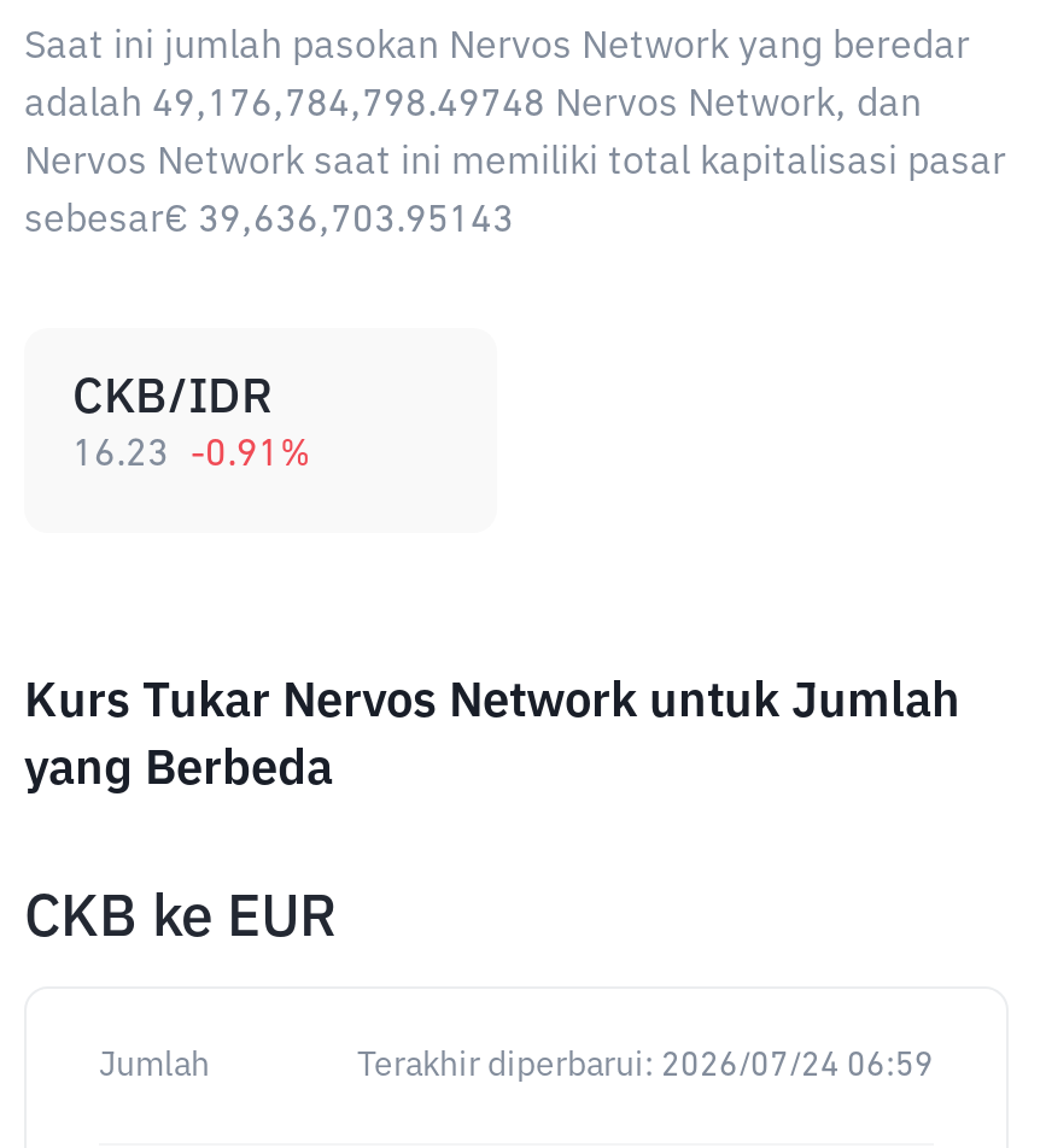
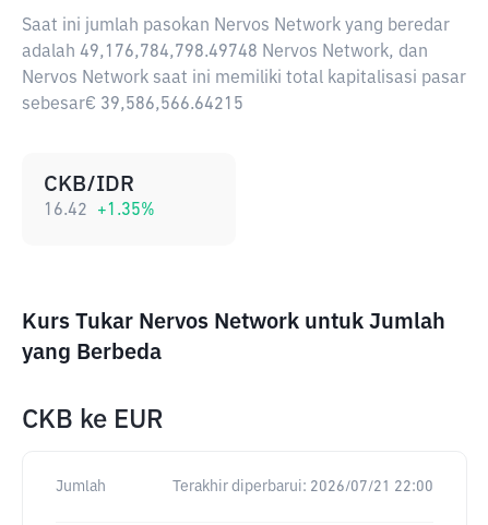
- sebesar€ 39,636,703.95143
+ sebesar€ 39,586,566.64215

- 16.23 -0.91%
+ 16.42 + 1.35%

- Terakhir diperbarui: 2026/07/24 06:59
+ Terakhir diperbarui: 2026/07/21 22:00
